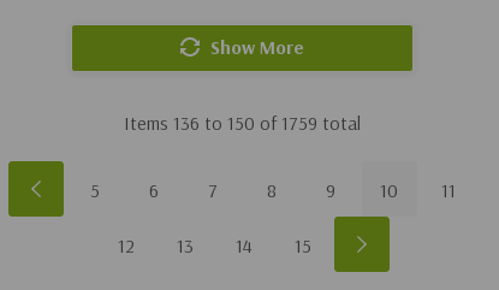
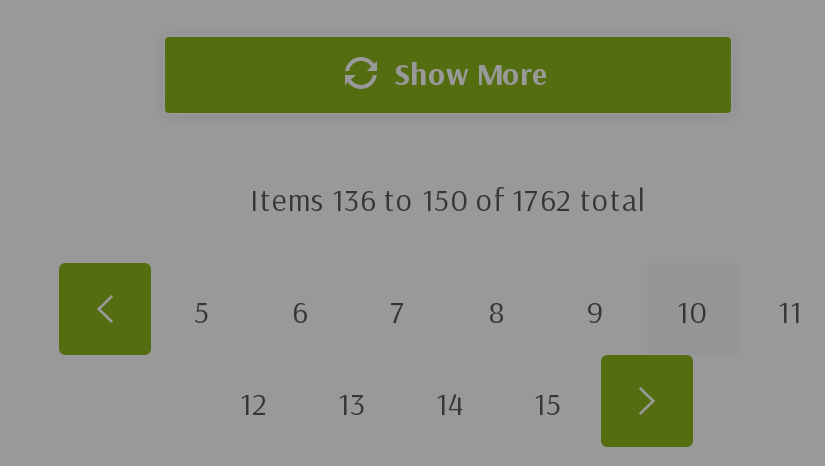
- Items 136 to 150 of 1759 total
+ Items 136 to 150 of 1762 total
